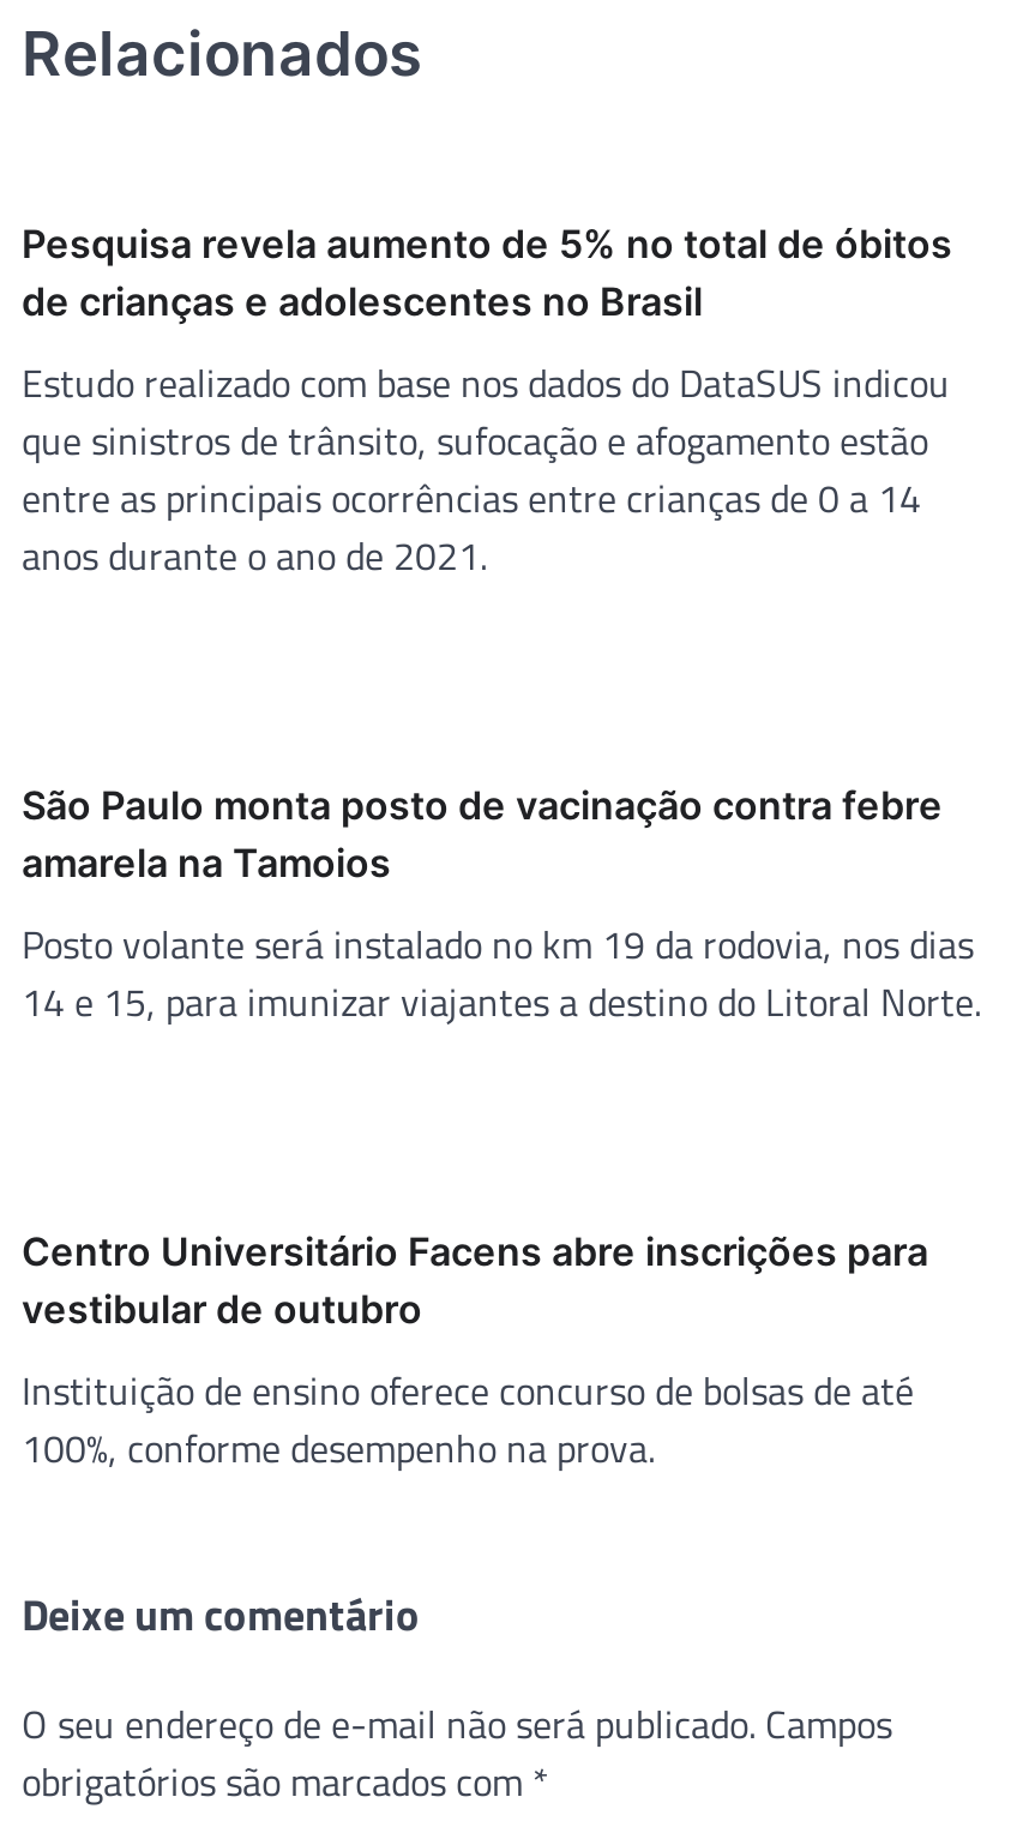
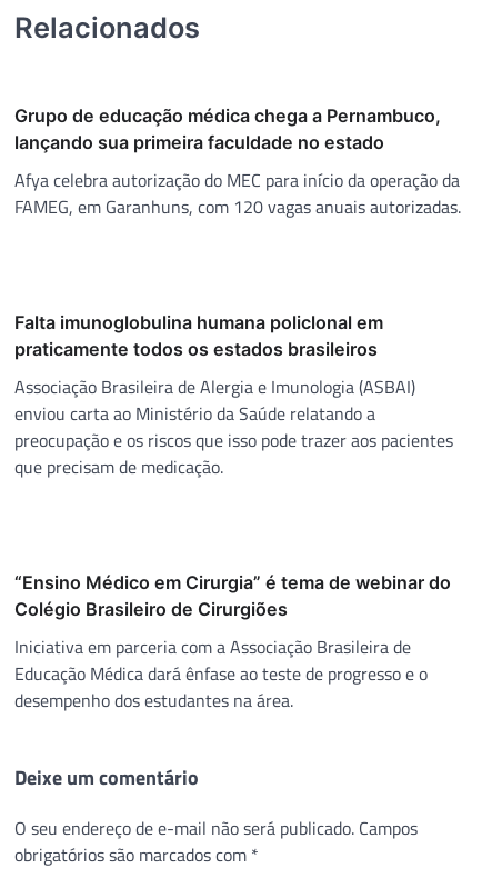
- Pesquisa revela aumento de 5% no total de óbitos
- de crianças e adolescentes no Brasil
+ Grupo de educação médica chega a Pernambuco,
+ lançando sua primeira faculdade no estado

- Estudo realizado com base nos dados do DataSUS indicou
- que sinistros de trânsito, sufocação e afogamento estão
- entre as principais ocorrências entre crianças de 0 a 14
- anos durante o ano de 2021.
+ Afya celebra autorização do MEC para início da operação da
+ FAMEG, em Garanhuns, com 120 vagas anuais autorizadas.

- São Paulo monta posto de vacinação contra febre
- amarela na Tamoios
+ Falta imunoglobulina humana policlonal em
+ praticamente todos os estados brasileiros

- Posto volante será instalado no km 19 da rodovia, nos dias
- 14 e 15, para imunizar viajantes a destino do Litoral Norte.
+ Associação Brasileira de Alergia e Imunologia (ASBAI)
+ enviou carta ao Ministério da Saúde relatando a
+ preocupação e os riscos que isso pode trazer aos pacientes
+ que precisam de medicação.

- Centro Universitário Facens abre inscrições para
- vestibular de outubro
+ “Ensino Médico em Cirurgia” é tema de webinar do
+ Colégio Brasileiro de Cirurgiões

- Instituição de ensino oferece concurso de bolsas de até
- 100%, conforme desempenho na prova.
+ Iniciativa em parceria com a Associação Brasileira de
+ Educação Médica dará ênfase ao teste de progresso e o
+ desempenho dos estudantes na área.
